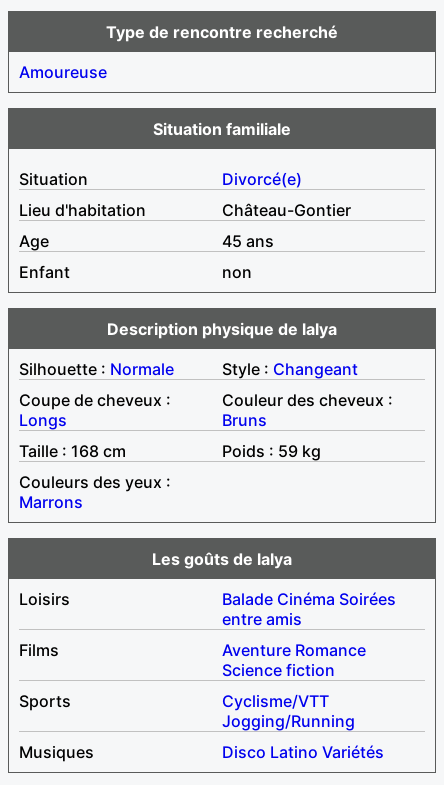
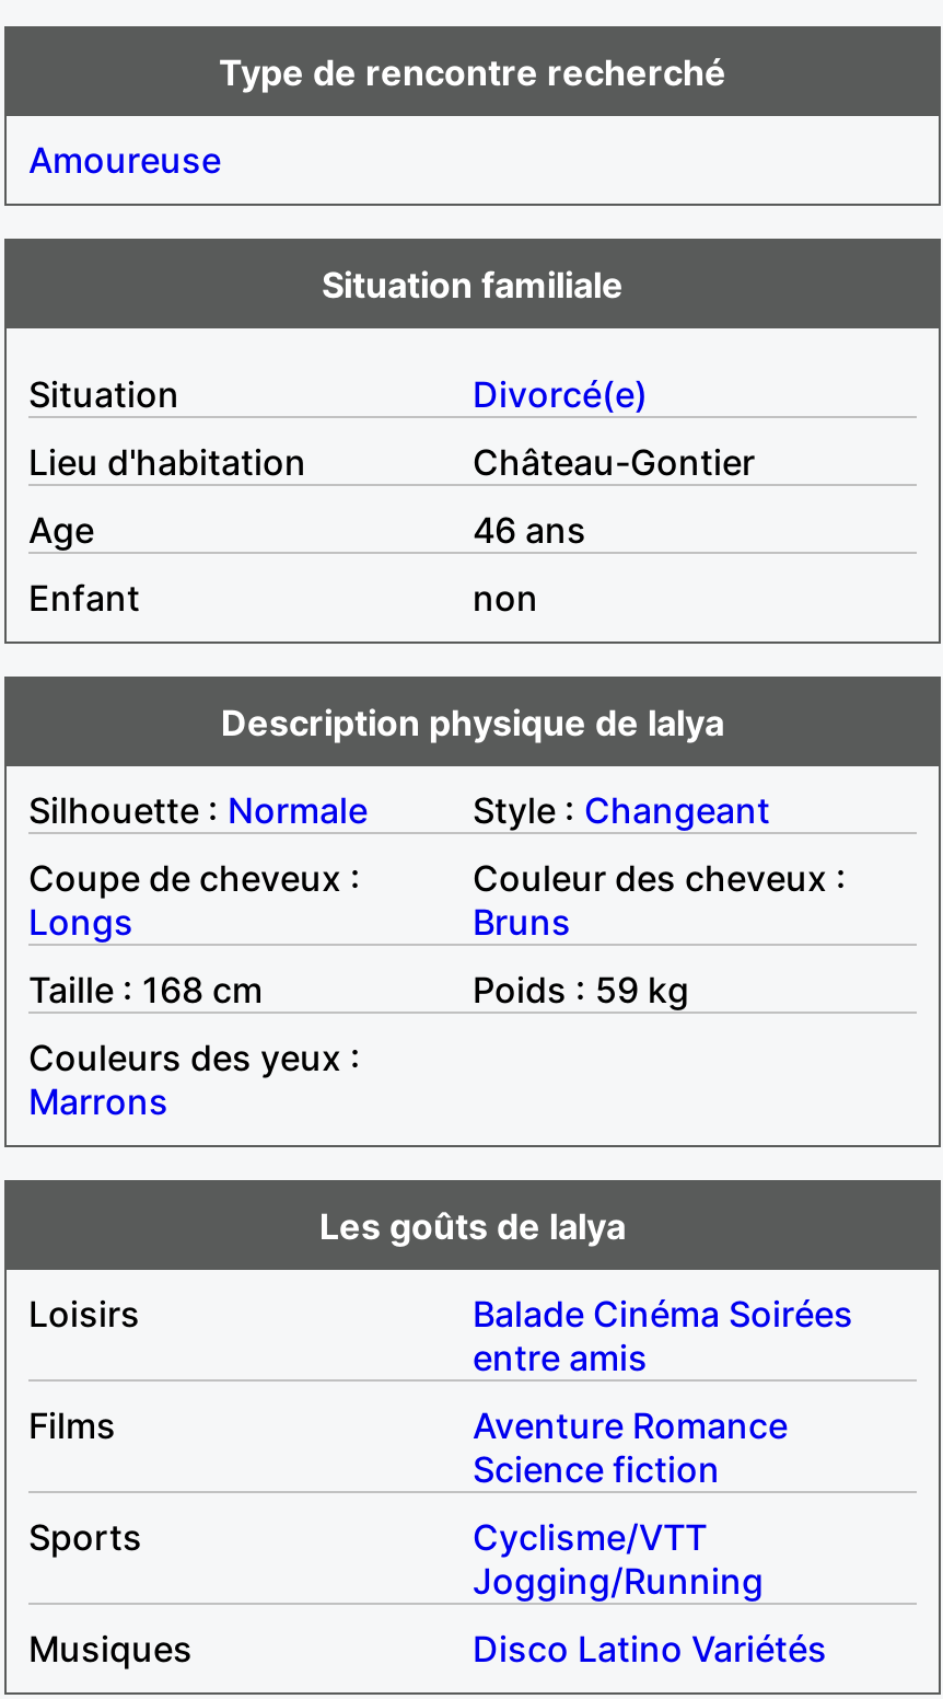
- 45 ans
+ 46 ans
